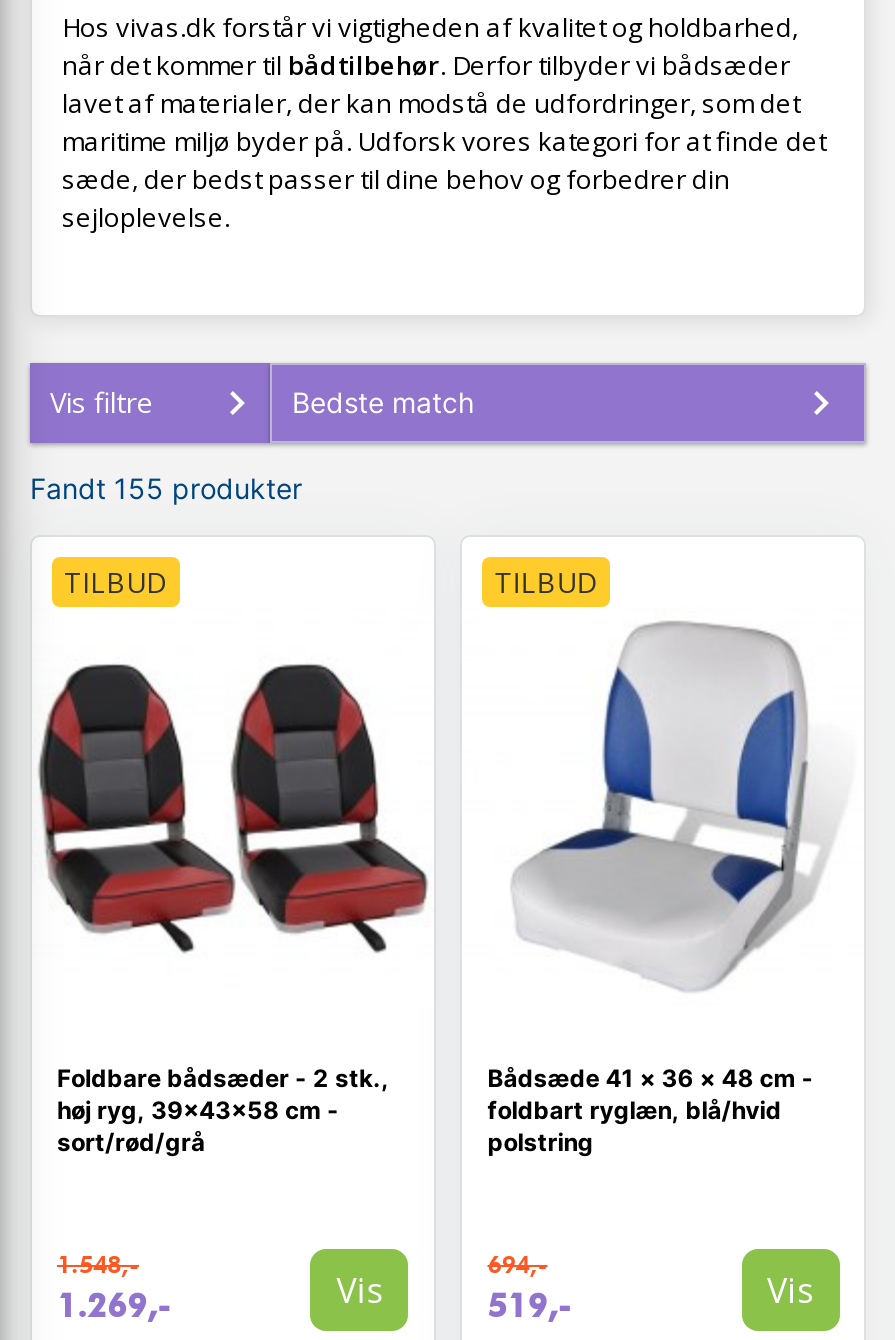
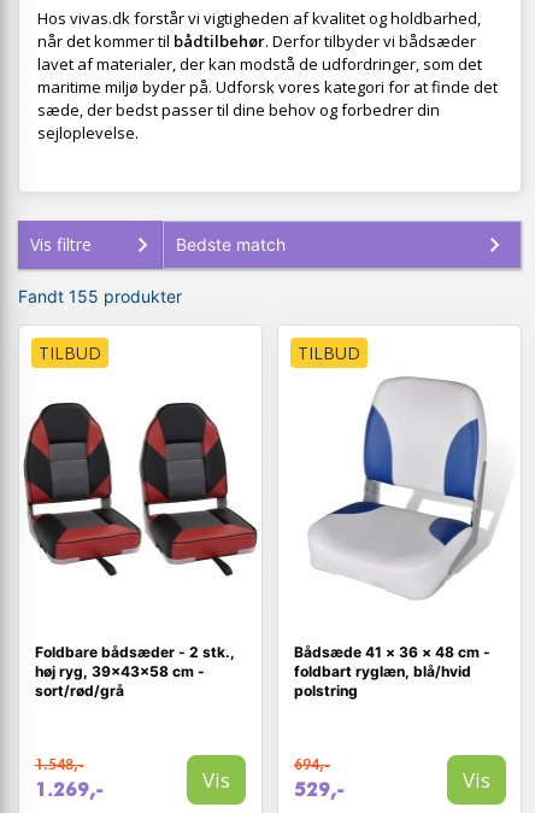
- 519,-
+ 529,-
